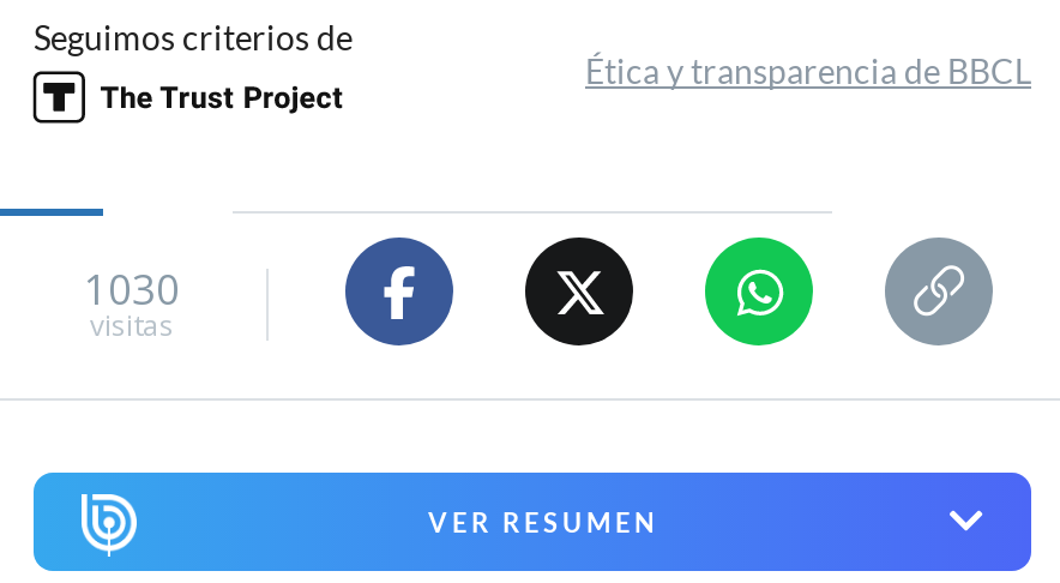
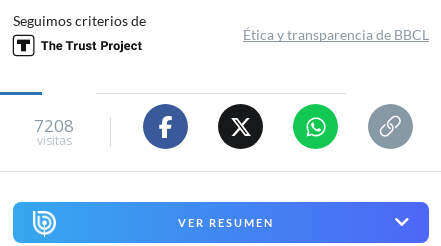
- 1030
+ 7208
